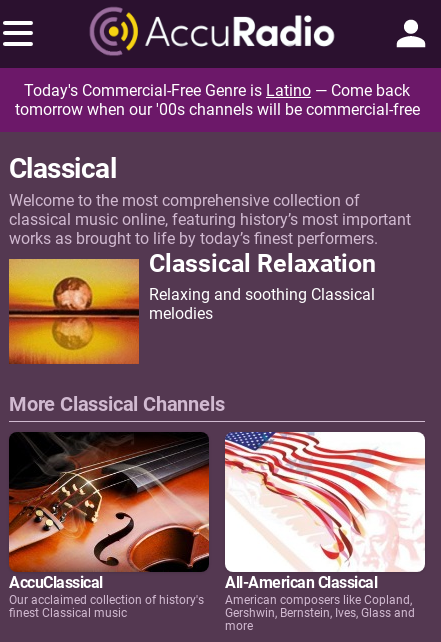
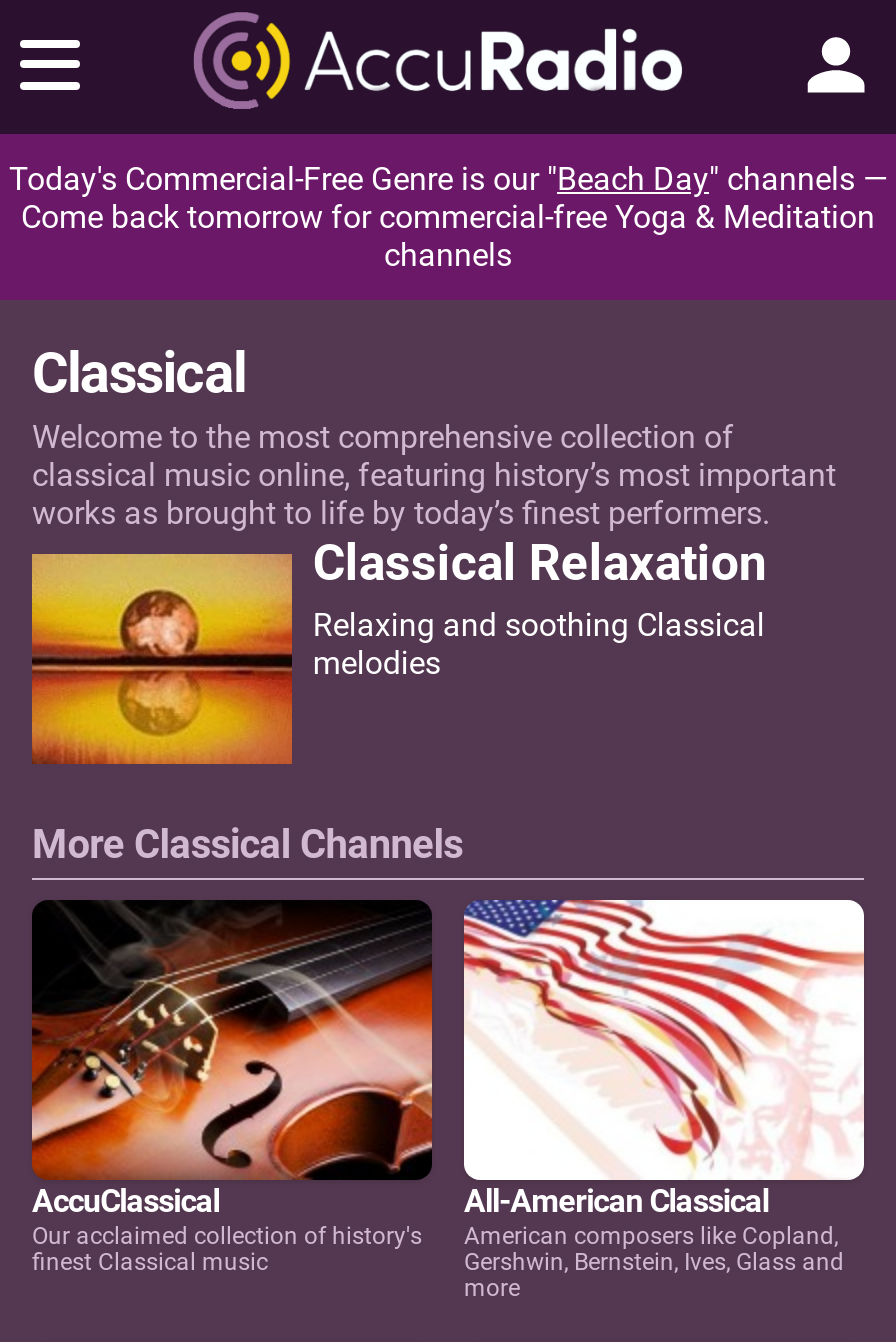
- Today's Commercial-Free Genre is Latino — Come back
- tomorrow when our '00s channels will be commercial-free
+ Today's Commercial-Free Genre is our " Beach Day" channels —
+ Come back tomorrow for commercial-free Yoga & Meditation
+ channels
